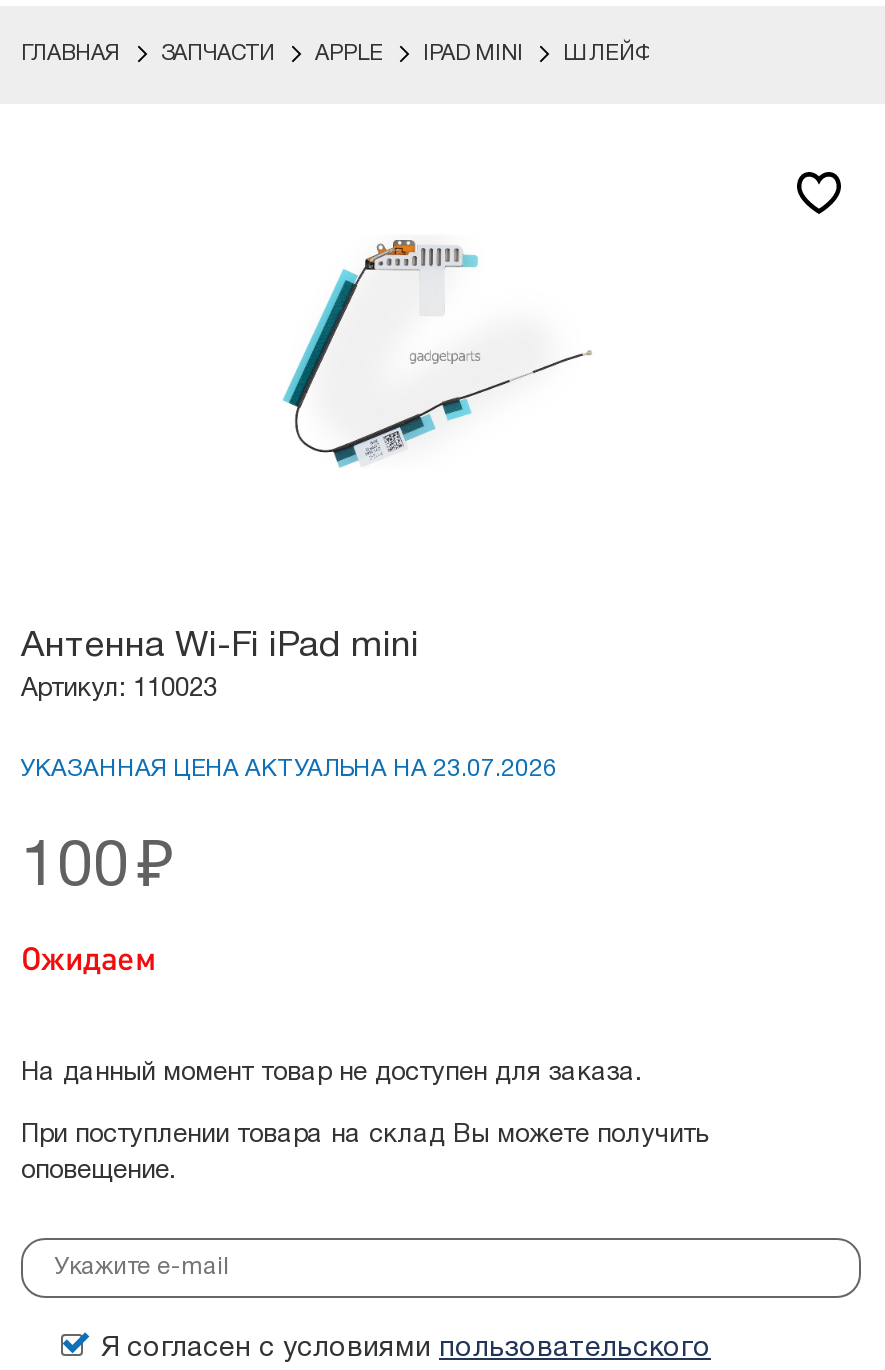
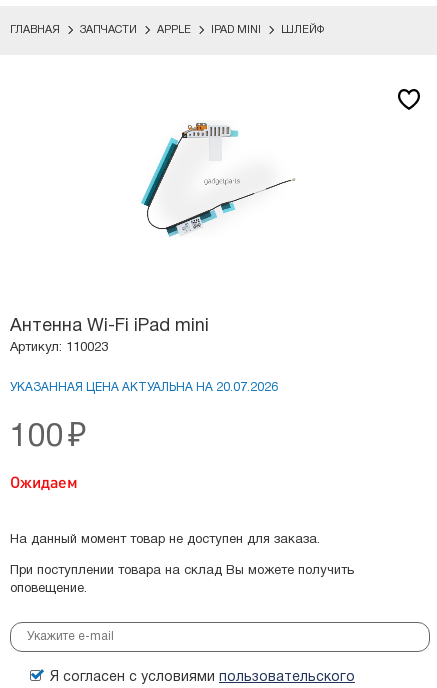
- УКАЗАННАЯ ЦЕНА АКТУАЛЬНА НА 23.07.2026
+ УКАЗАННАЯ ЦЕНА АКТУАЛЬНА НА 20.07.2026
